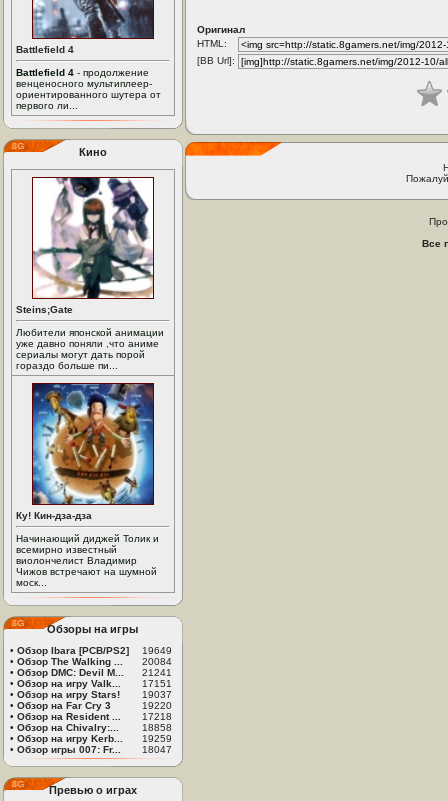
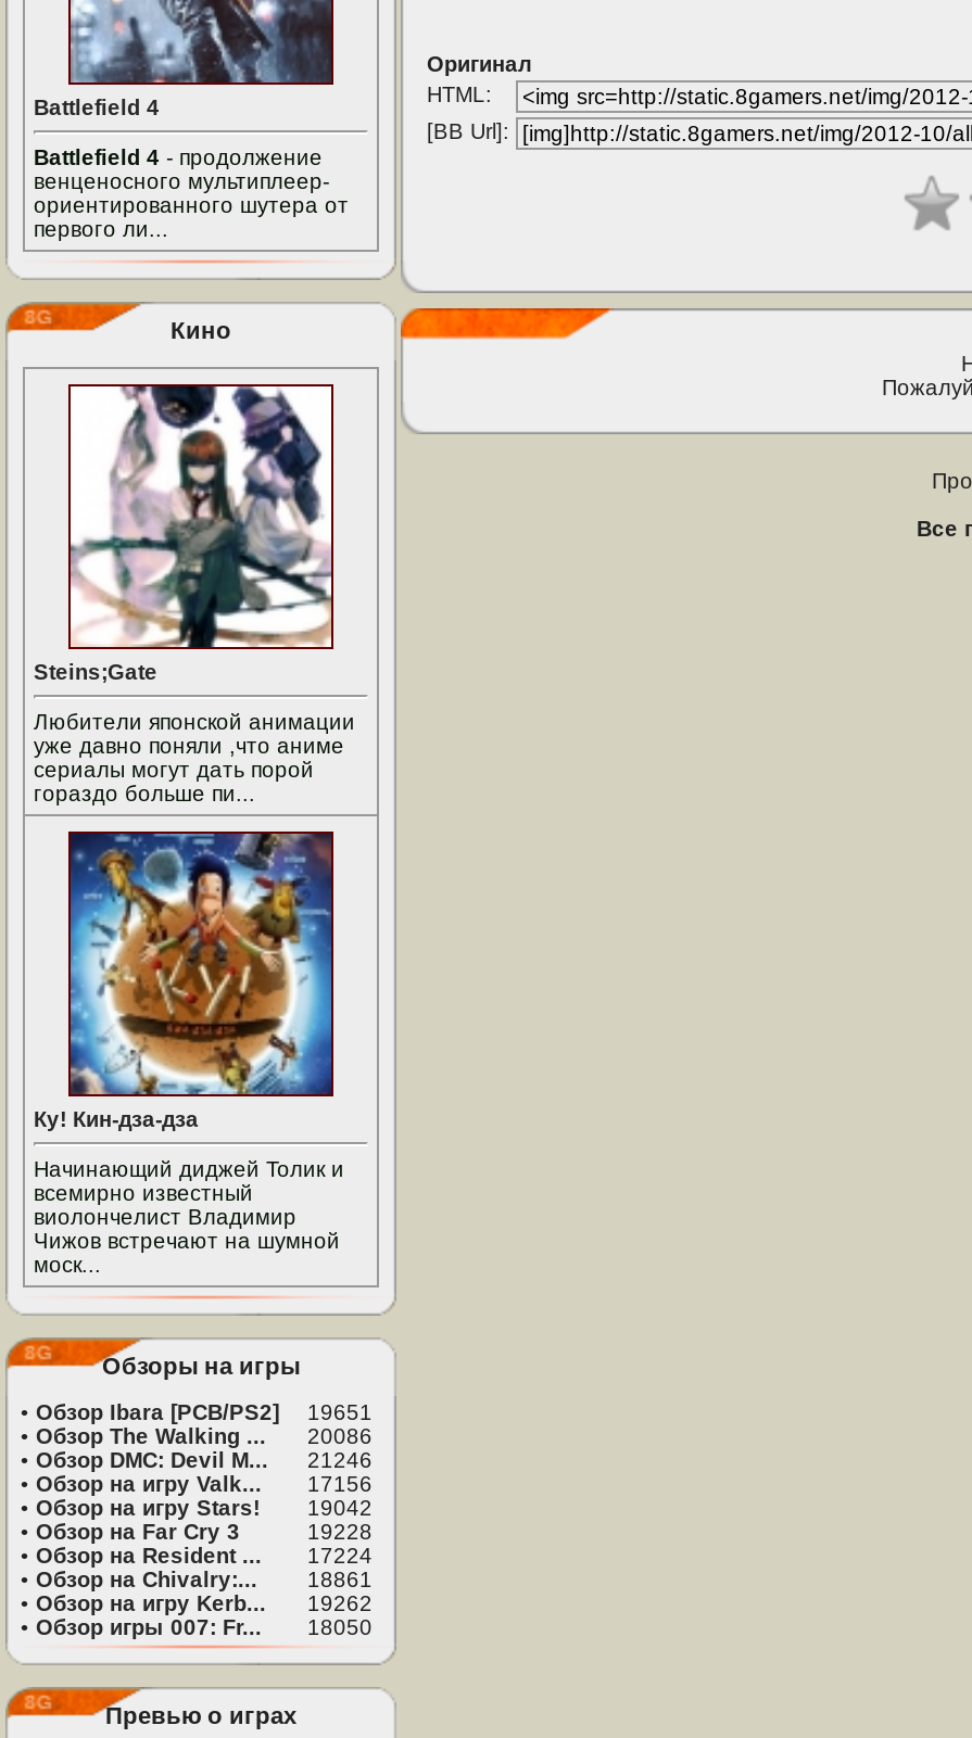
- • Обзор Ibara [PCB/PS2] 19649
+ • Обзор Ibara [PCB/PS2] 19651

- • Обзор The Walking ... 20084
+ • Обзор The Walking ... 20086

- • Обзор DMC: Devil M... 21241
+ • Обзор DMC: Devil M... 21246

- • Обзор на игру Valk... 17151
+ • Обзор на игру Valk... 17156

- • Обзор на игру Stars! 19037
+ • Обзор на игру Stars! 19042

- 19220
+ 19228

- • Обзор на Resident ... 17218
+ • Обзор на Resident ... 17224

- 18858
+ 18861

- • Обзор на игру Kerb... 19259
+ • Обзор на игру Kerb... 19262

- • Обзор игры 007: Fr... 18047
+ • Обзор игры 007: Fr... 18050
